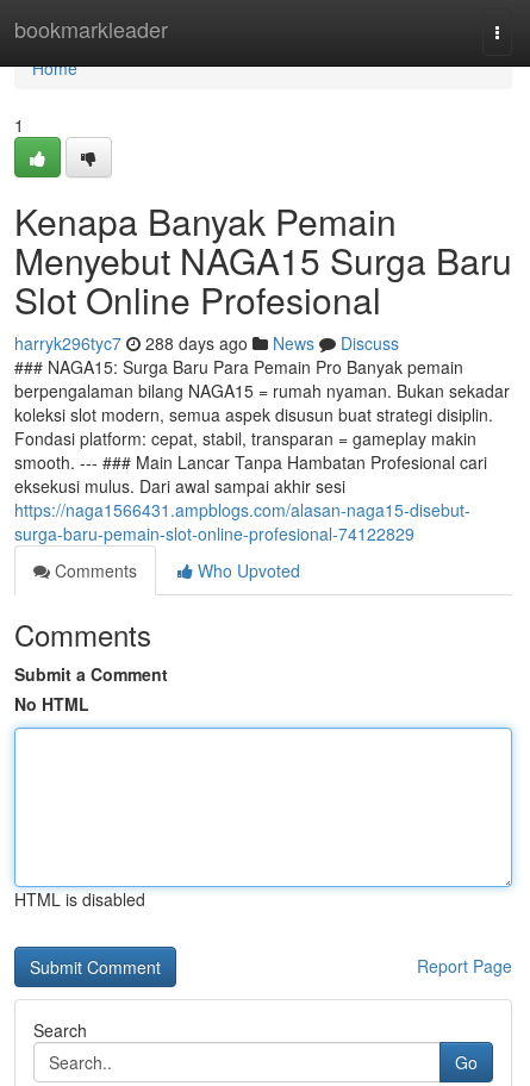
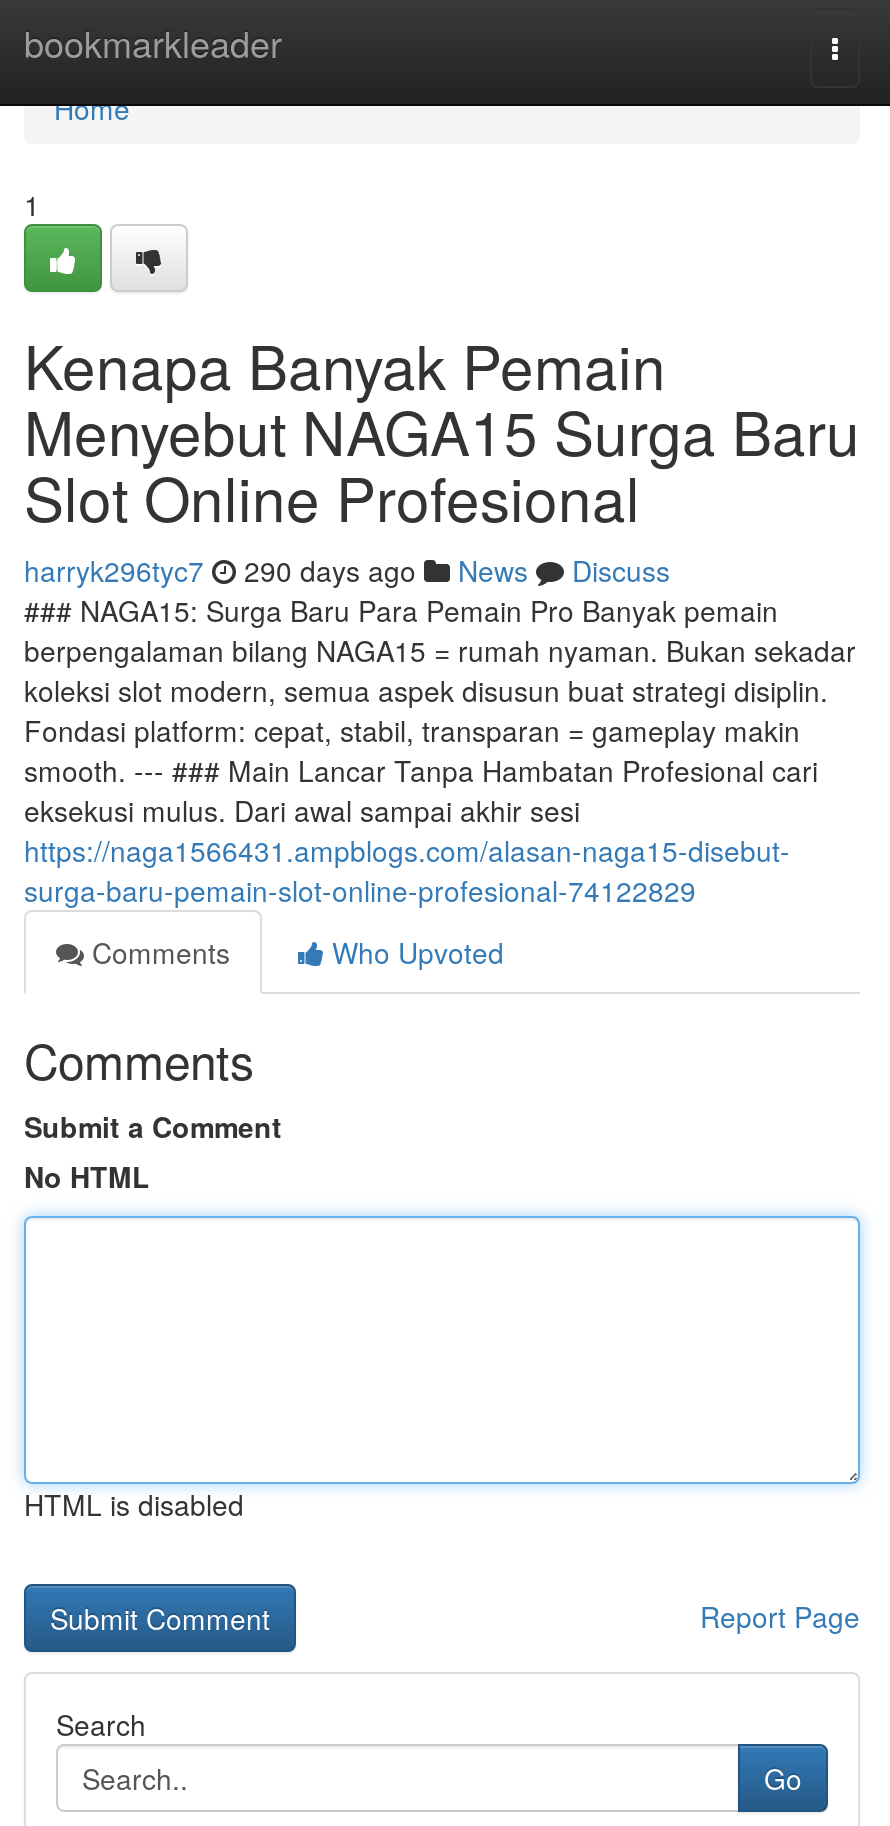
- harryk296tyc7 288 days ago News Discuss
+ harryk296tyc7 290 days ago News Discuss
